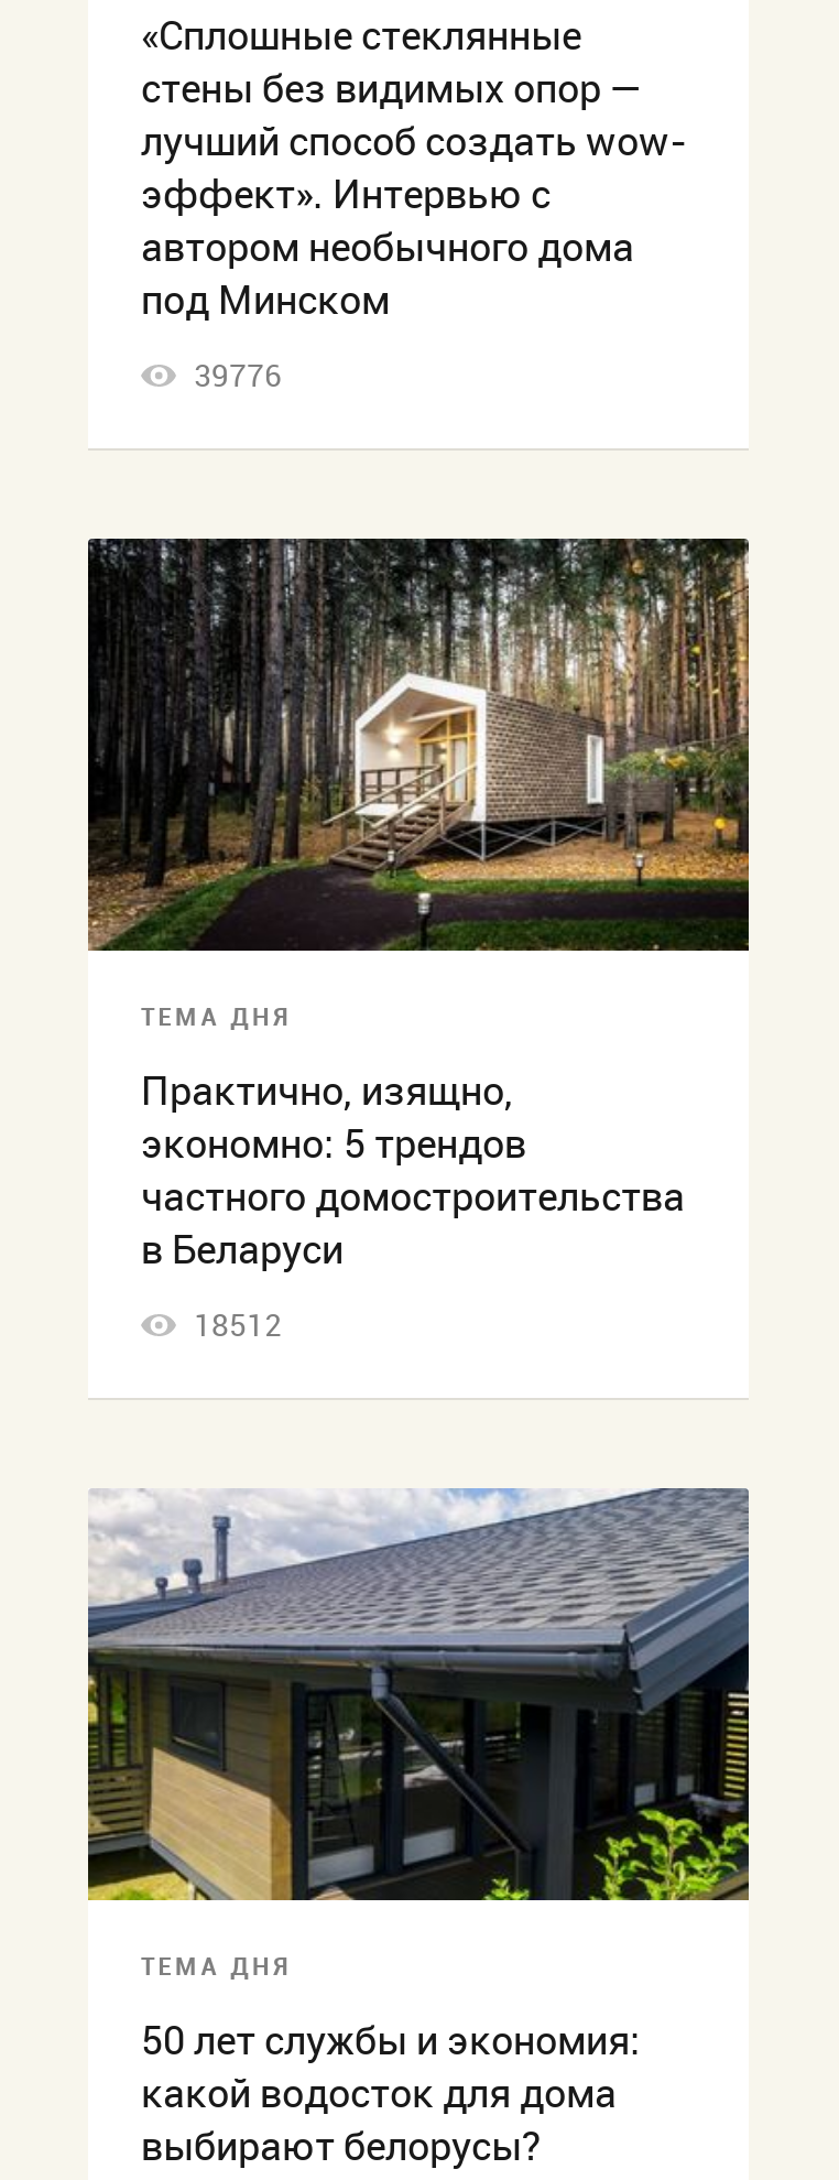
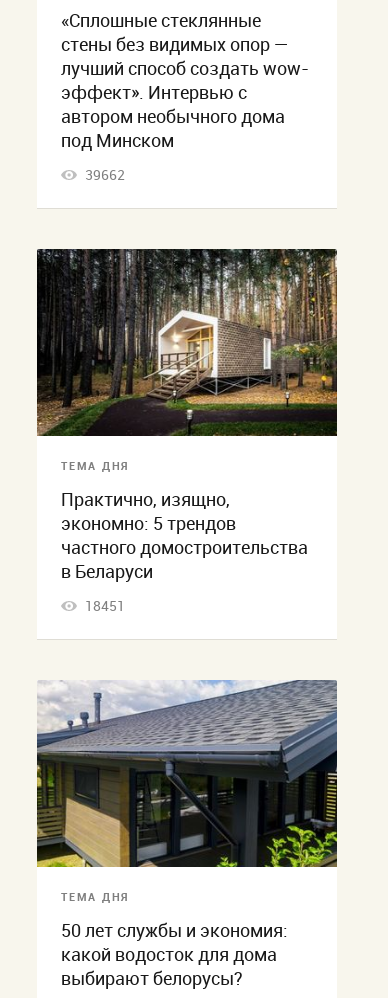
- 39776
+ 39662

- 18512
+ 18451
